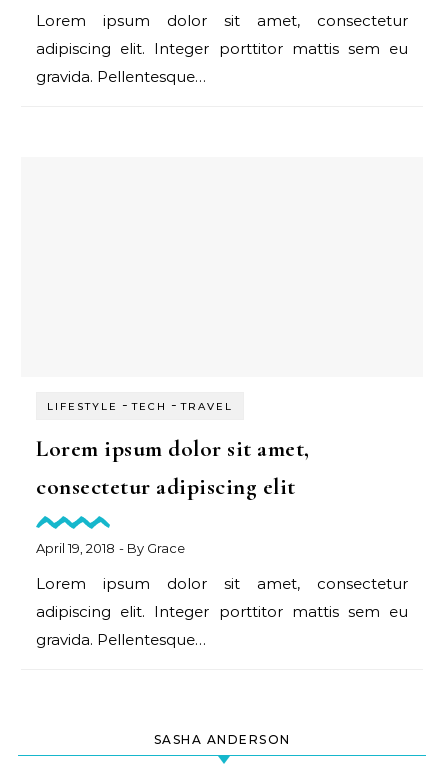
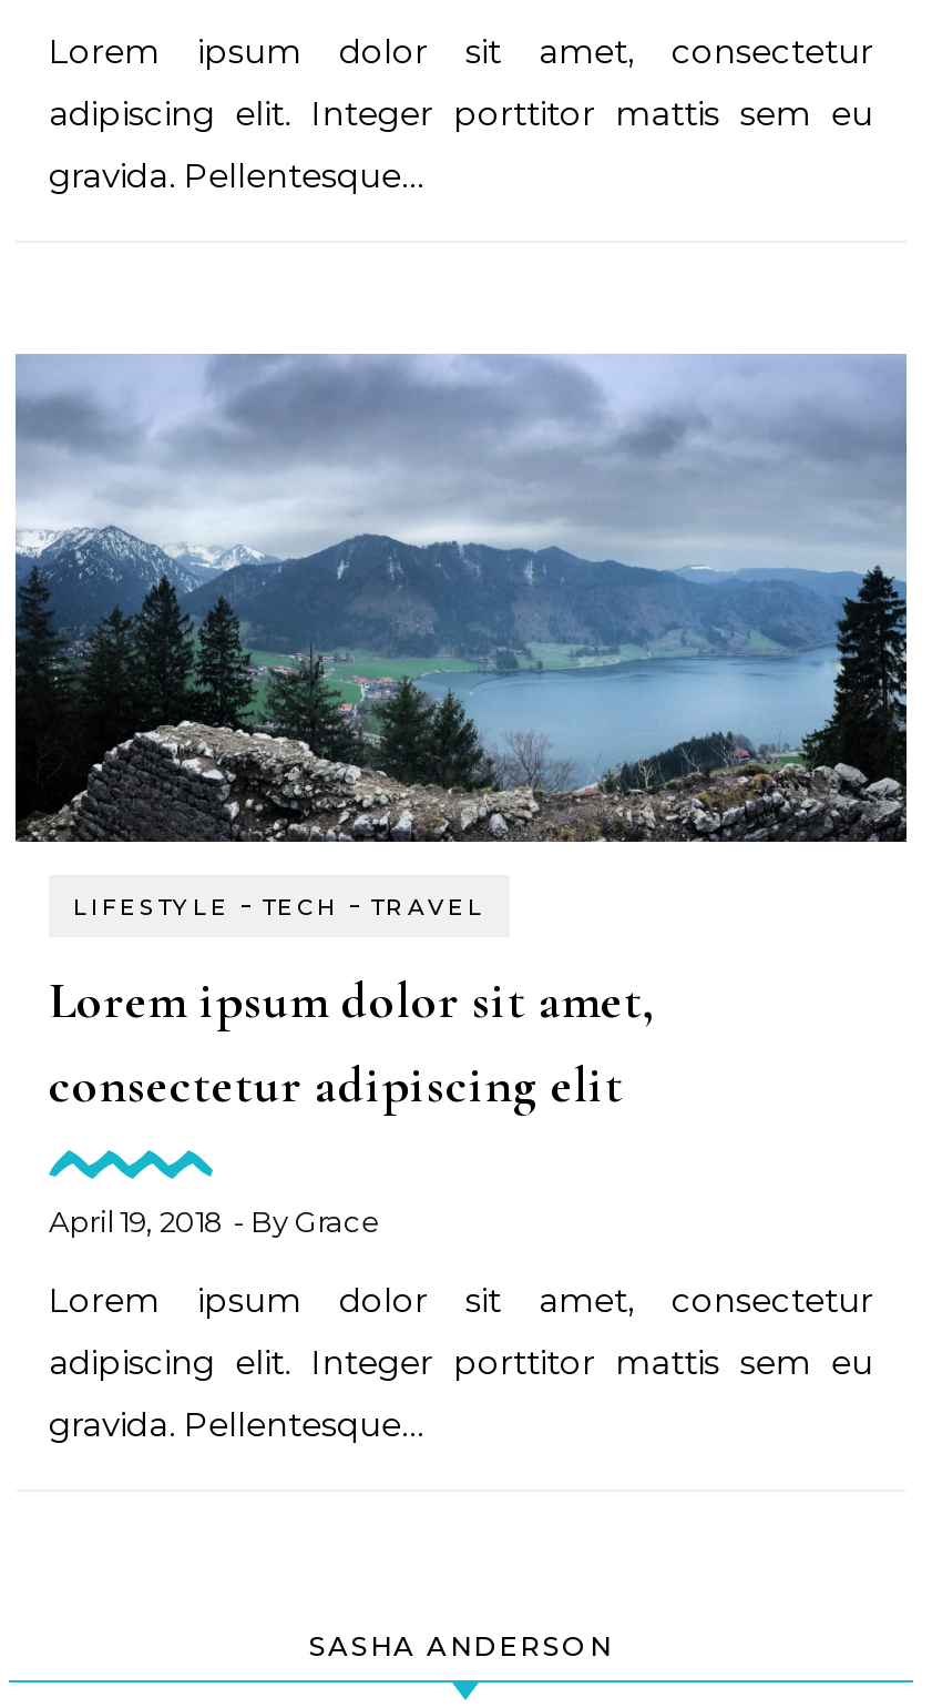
+ [image]
